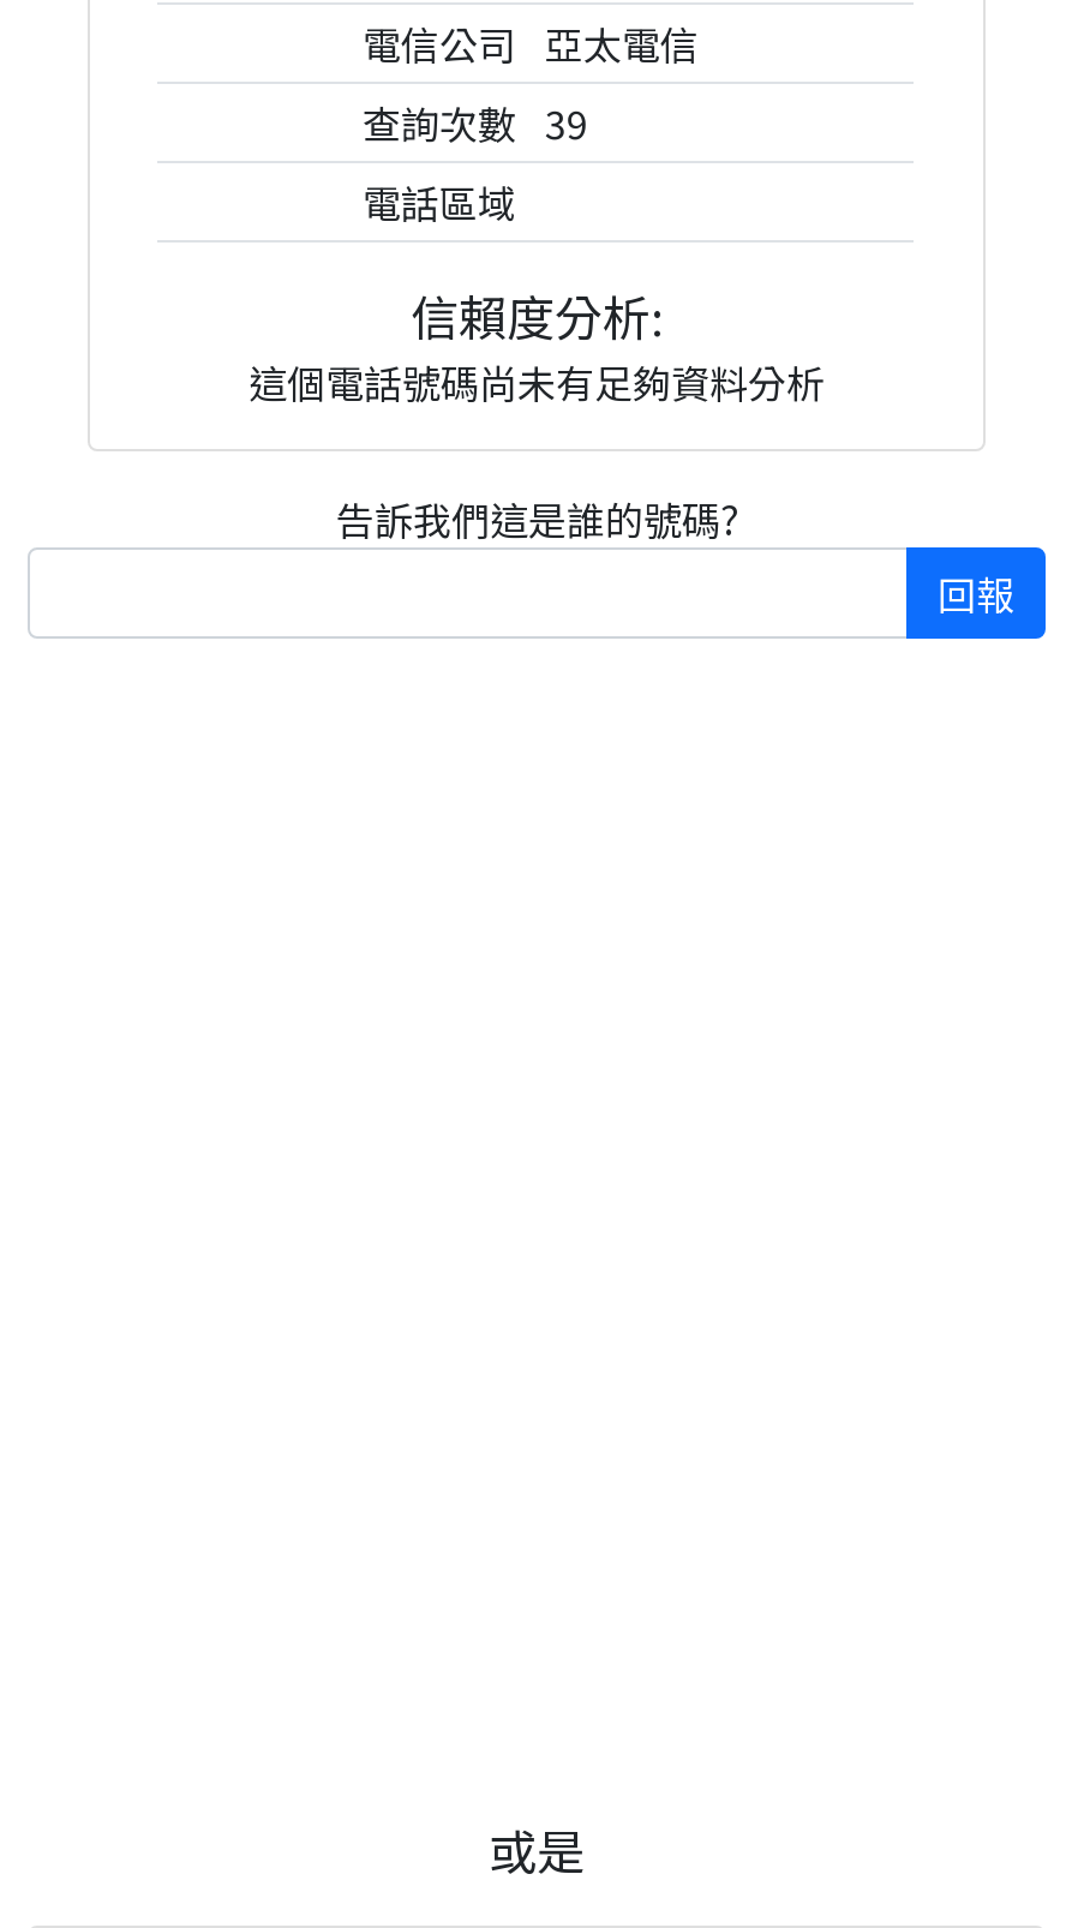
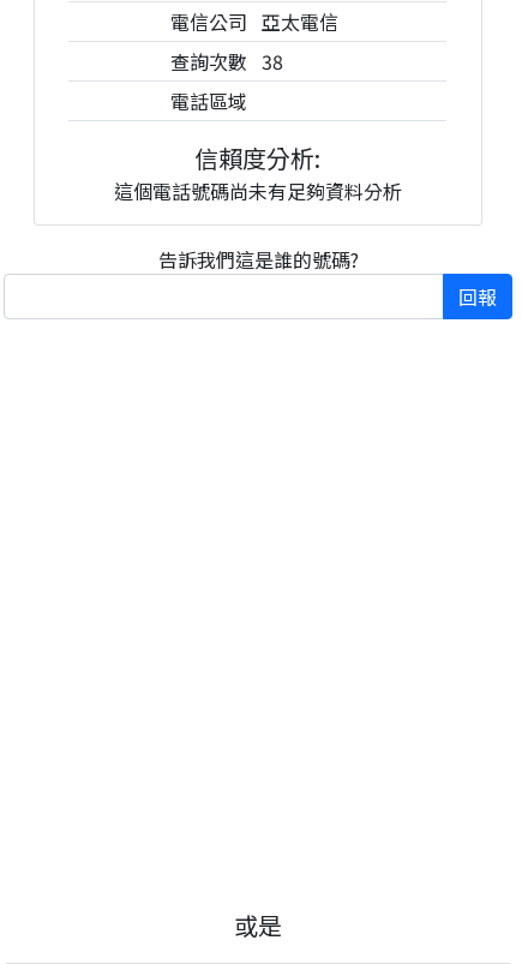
- 查詢次數 39
+ 查詢次數 38
